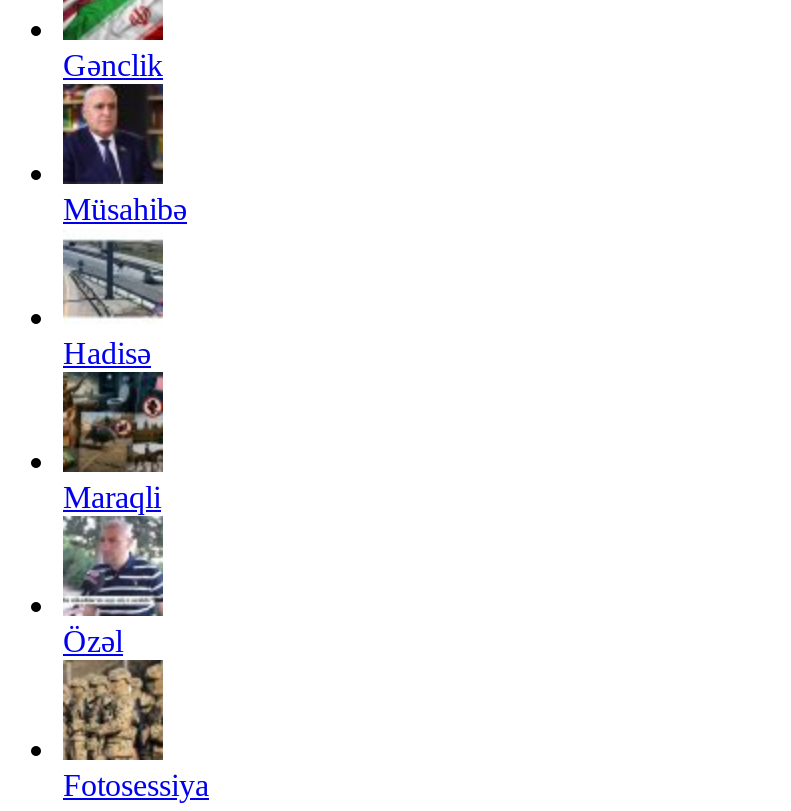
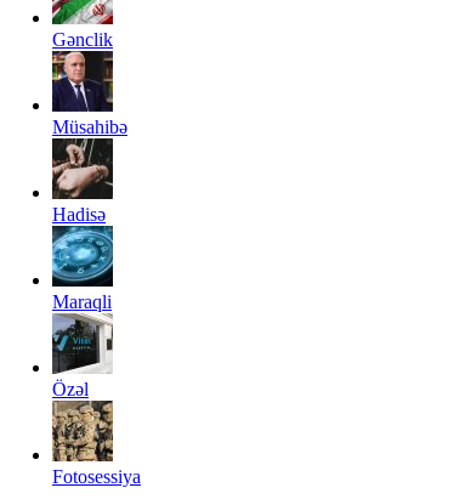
- [image]
+ [image]

- [image]
+ [image]

- [image]
+ [image]
